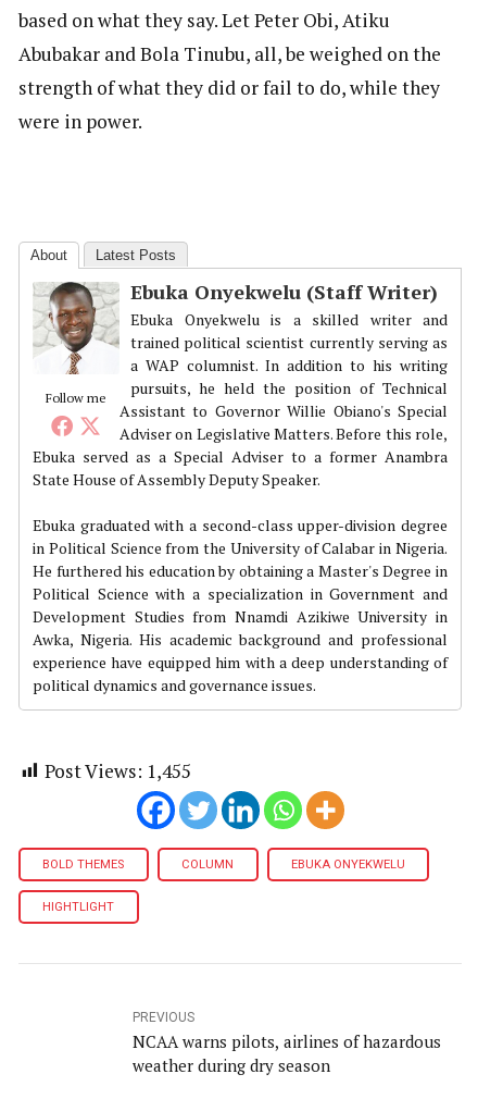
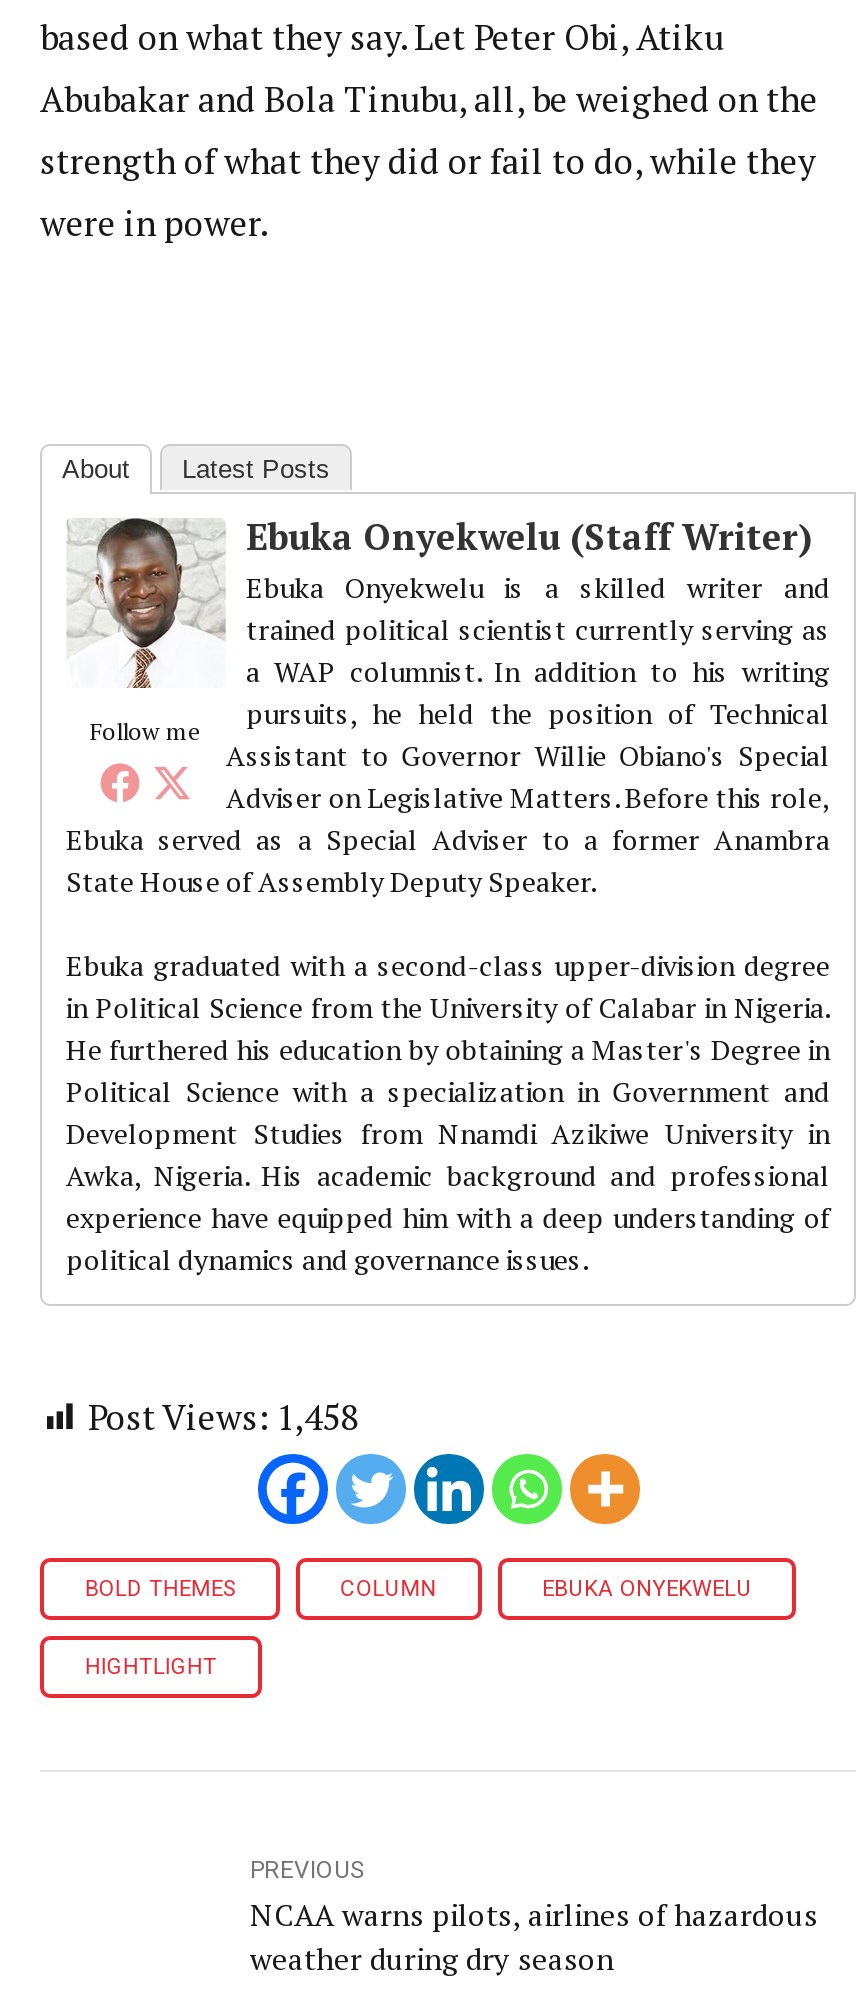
- Post Views: 1,455
+ Post Views: 1,458
